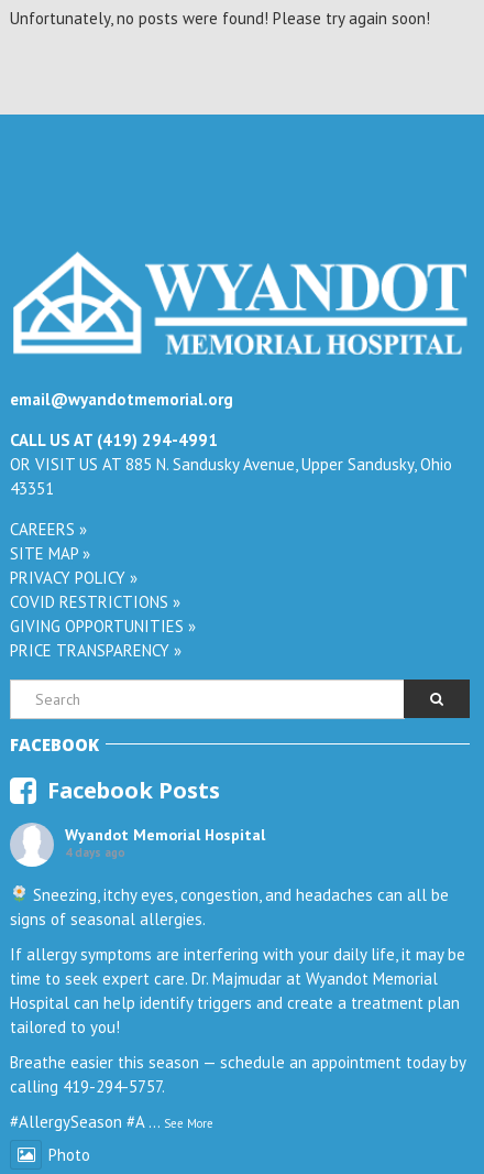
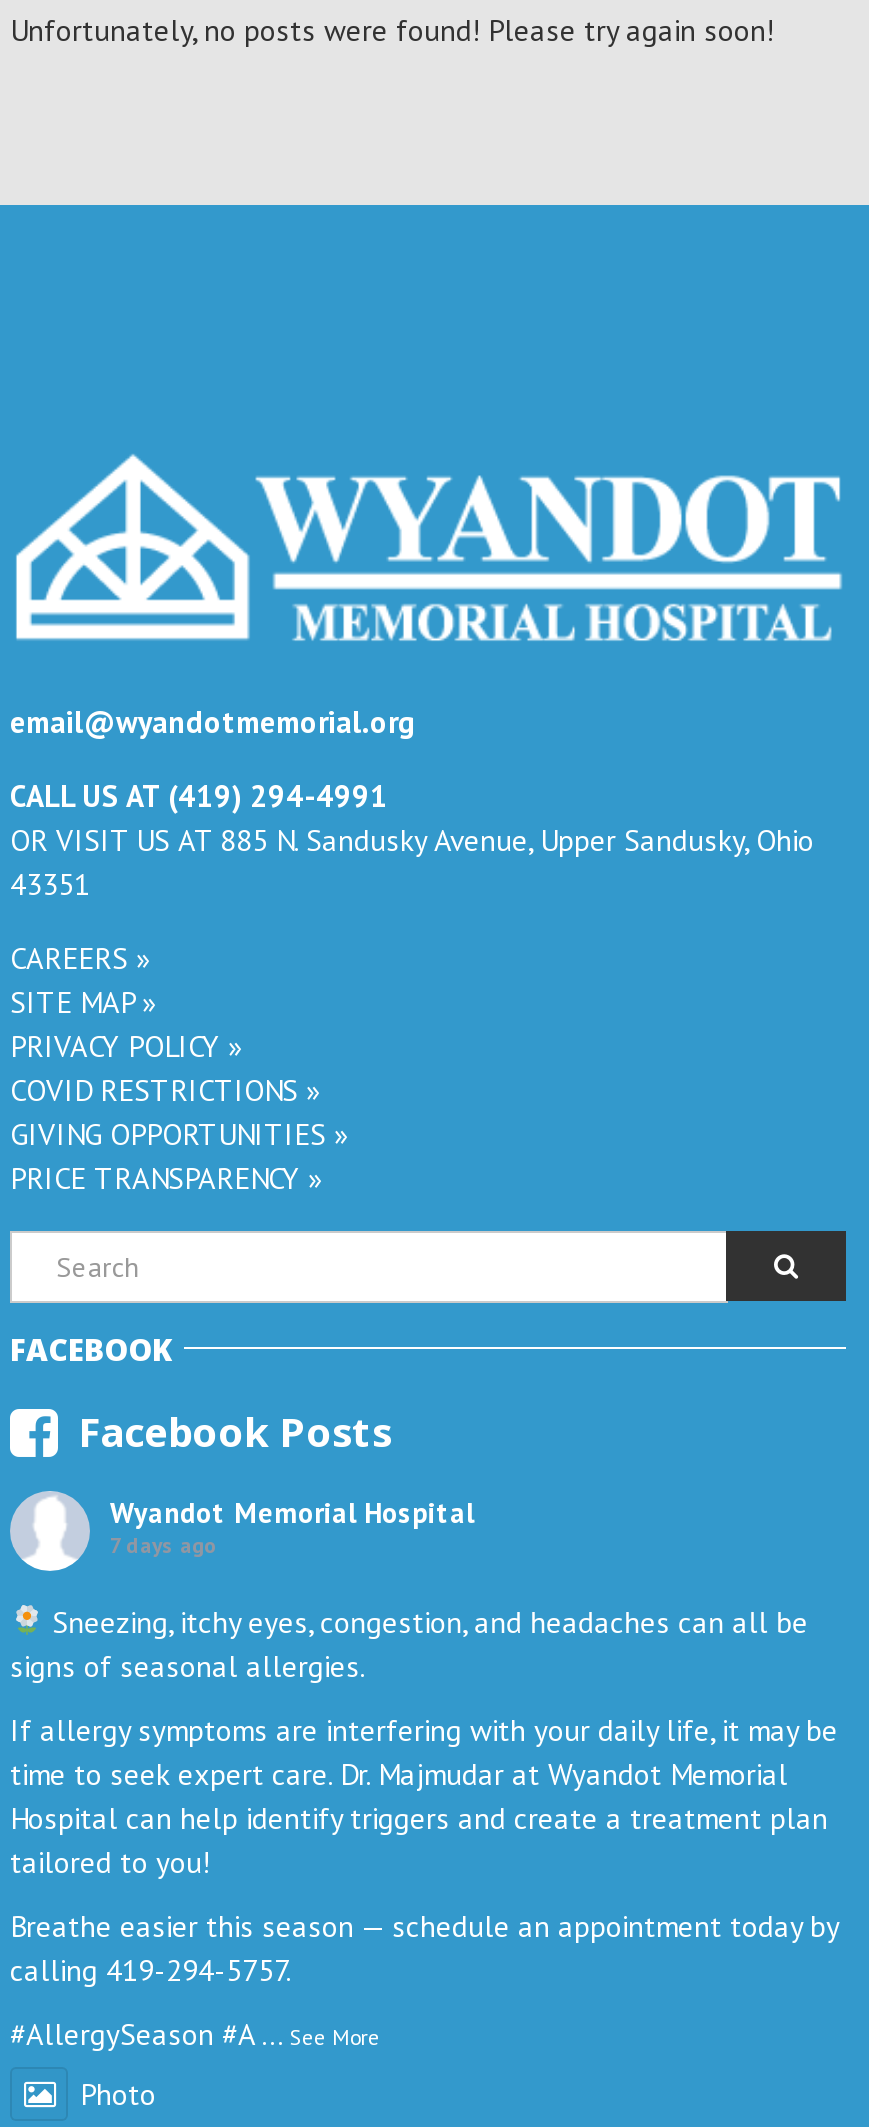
- 4 days ago
+ 7 days ago
